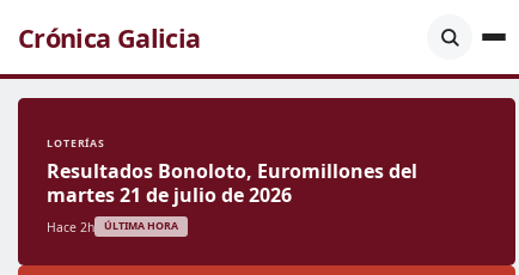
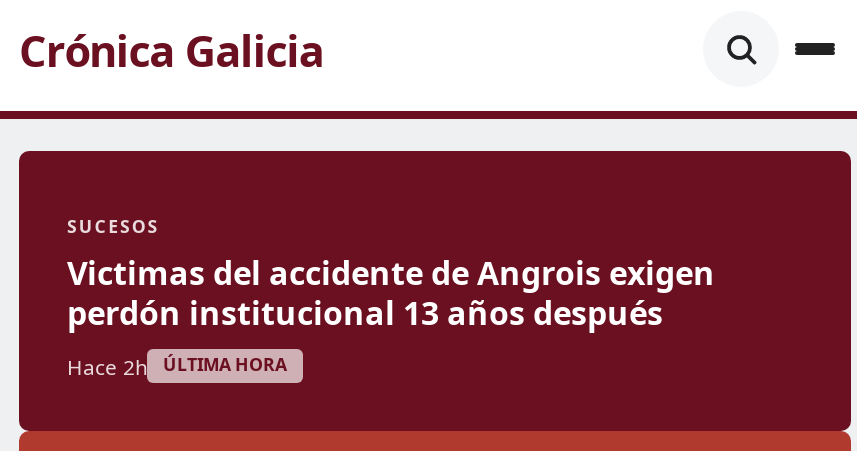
- LOTERÍAS
- Resultados Bonoloto, Euromillones del
- martes 21 de julio de 2026
+ SUCESOS
+ Victimas del accidente de Angrois exigen
+ perdón institucional 13 años después
